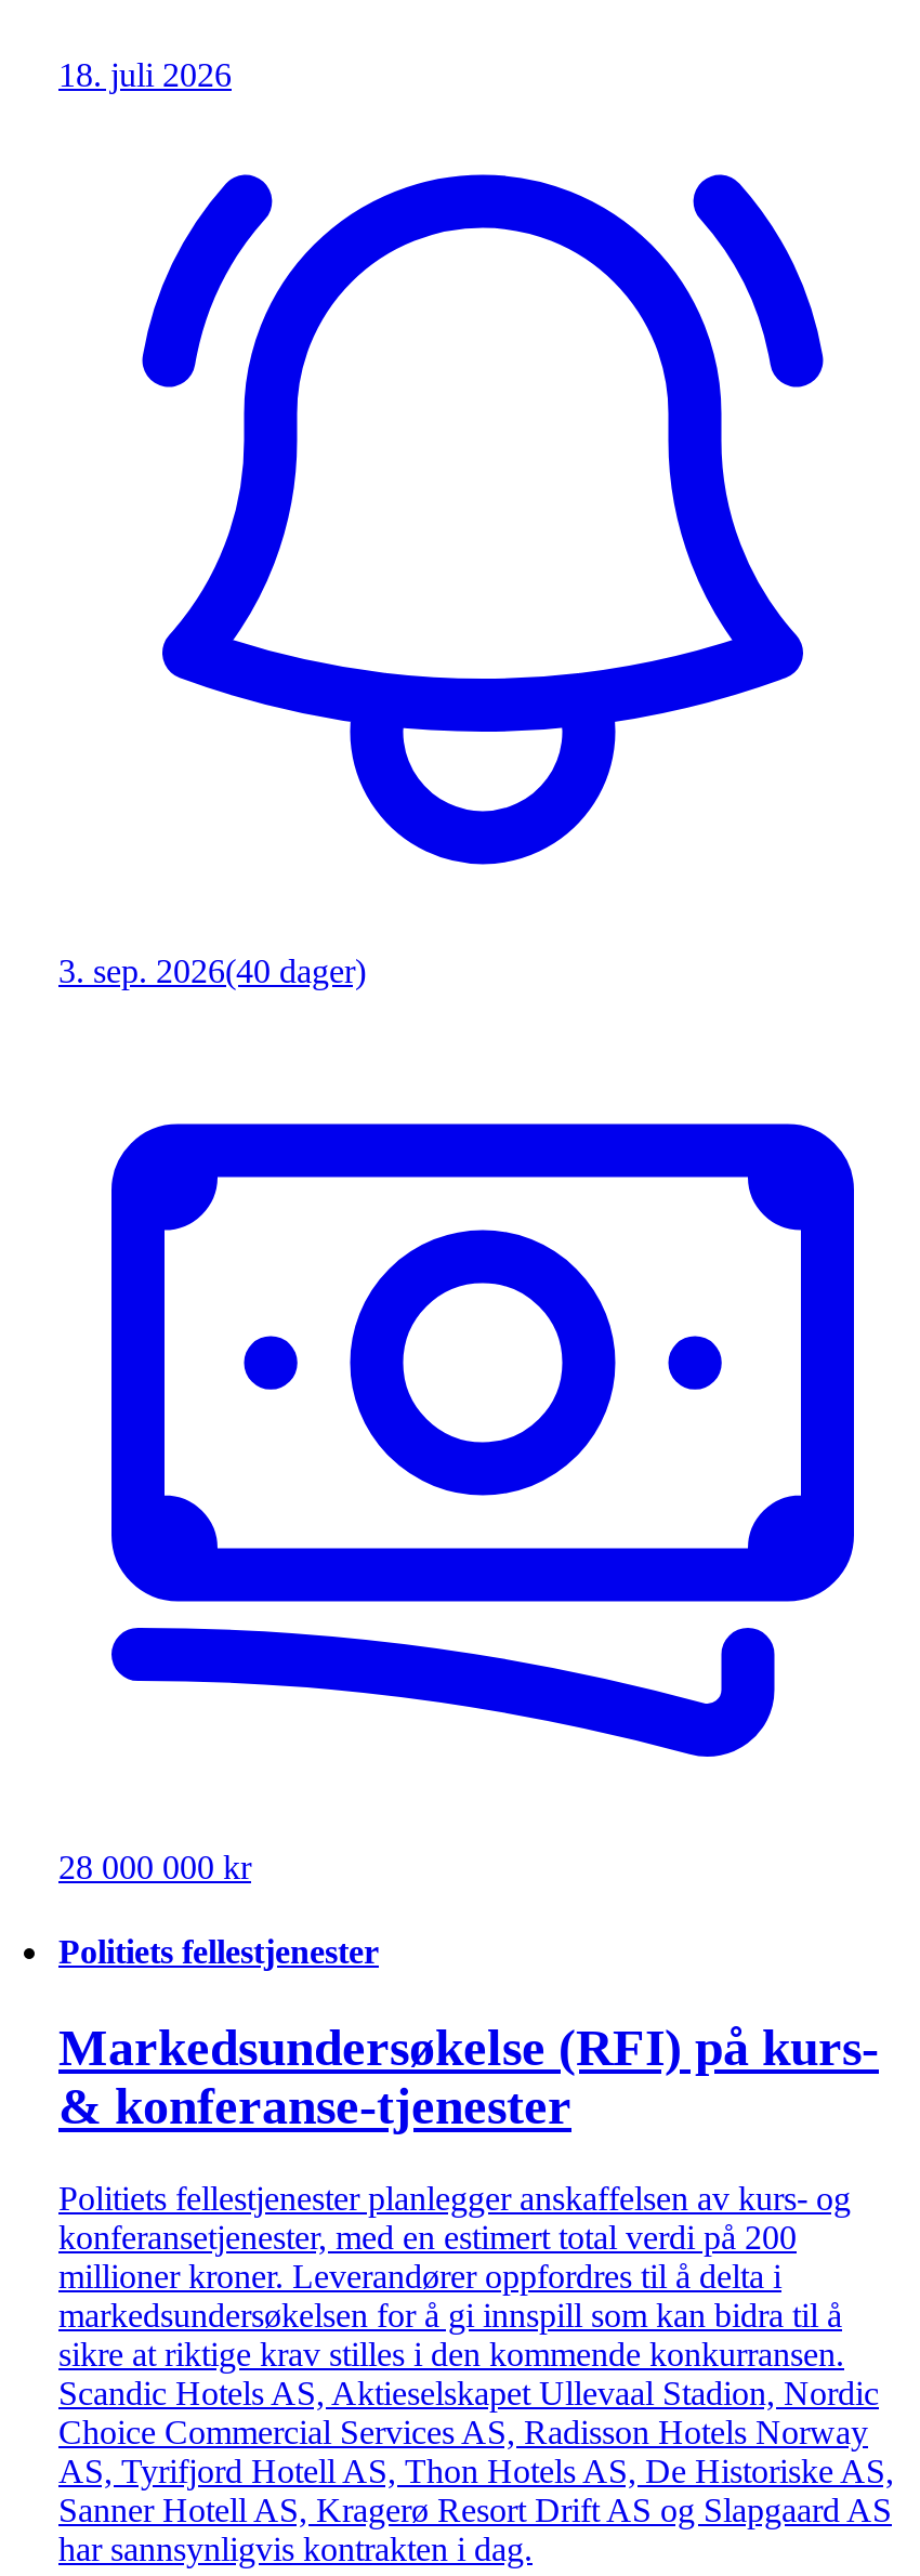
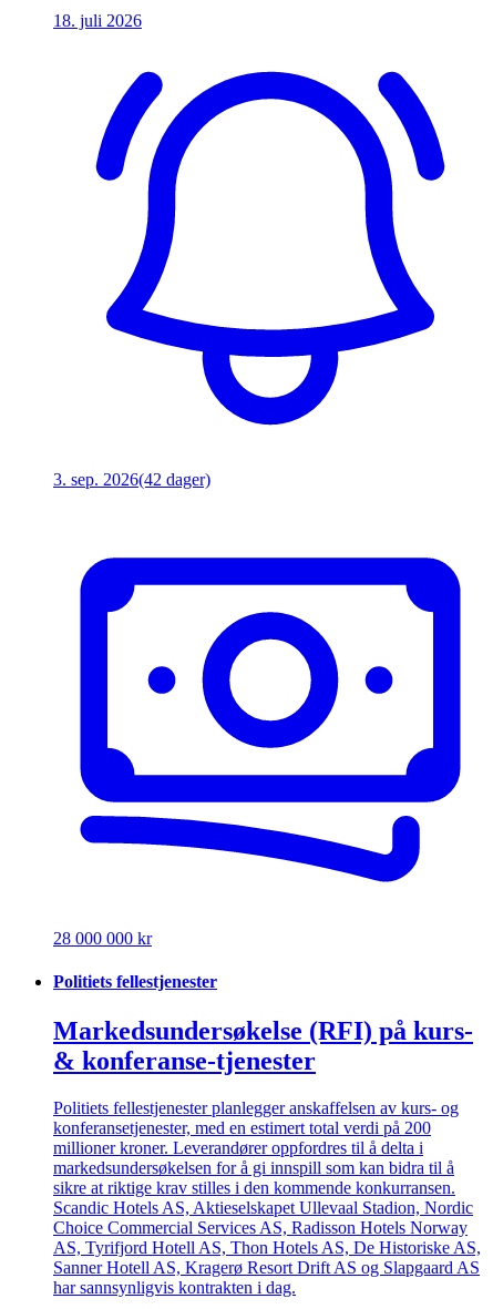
- 3. sep. 2026(40 dager)
+ 3. sep. 2026(42 dager)
